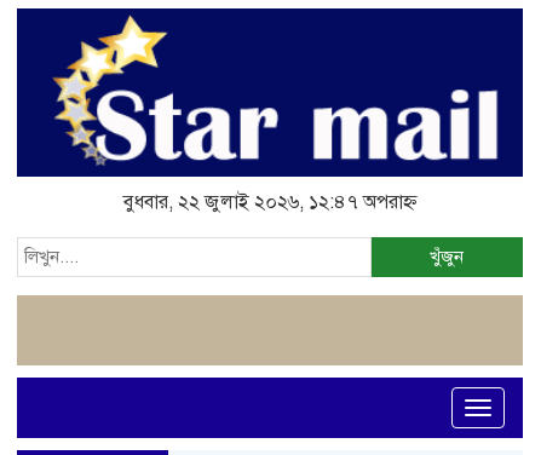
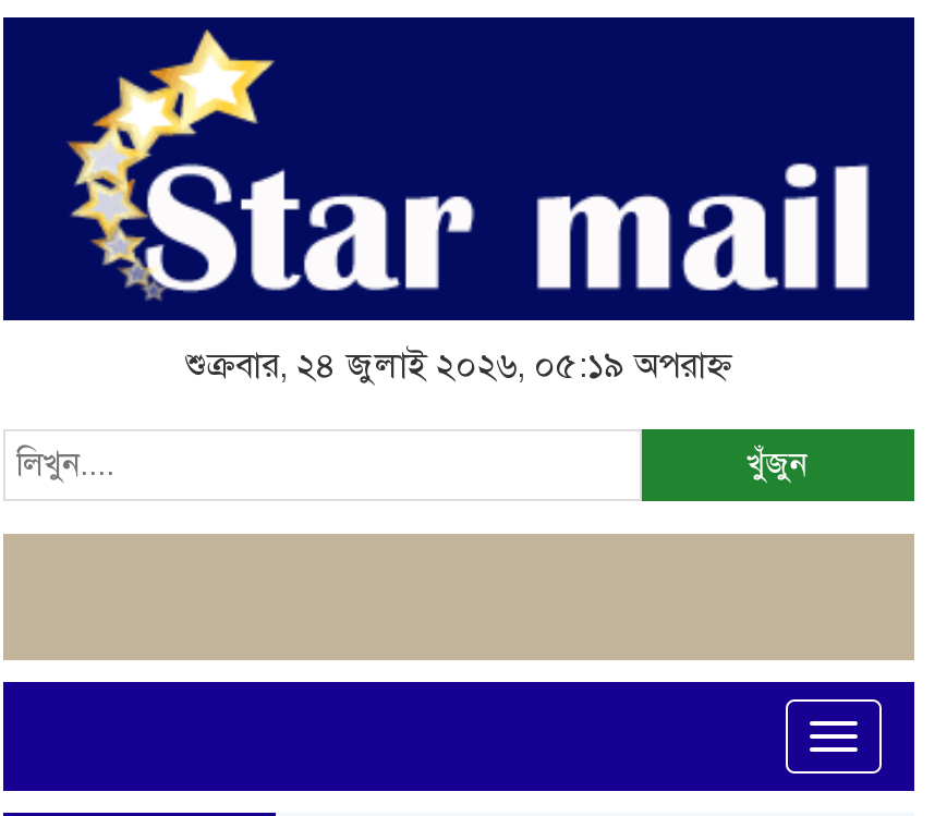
- বুধবার, ২২ জুলাই ২০২৬, ১২:৪৭ অপরাহ্ন
+ শুক্রবার, ২৪ জুলাই ২০২৬, ০৫:১৯ অপরাহ্ন
